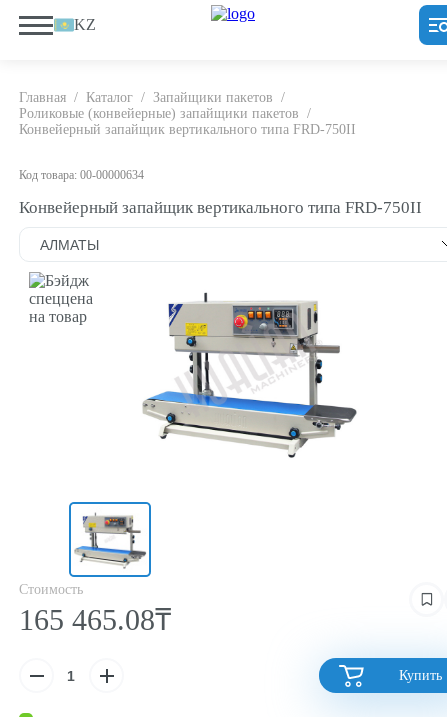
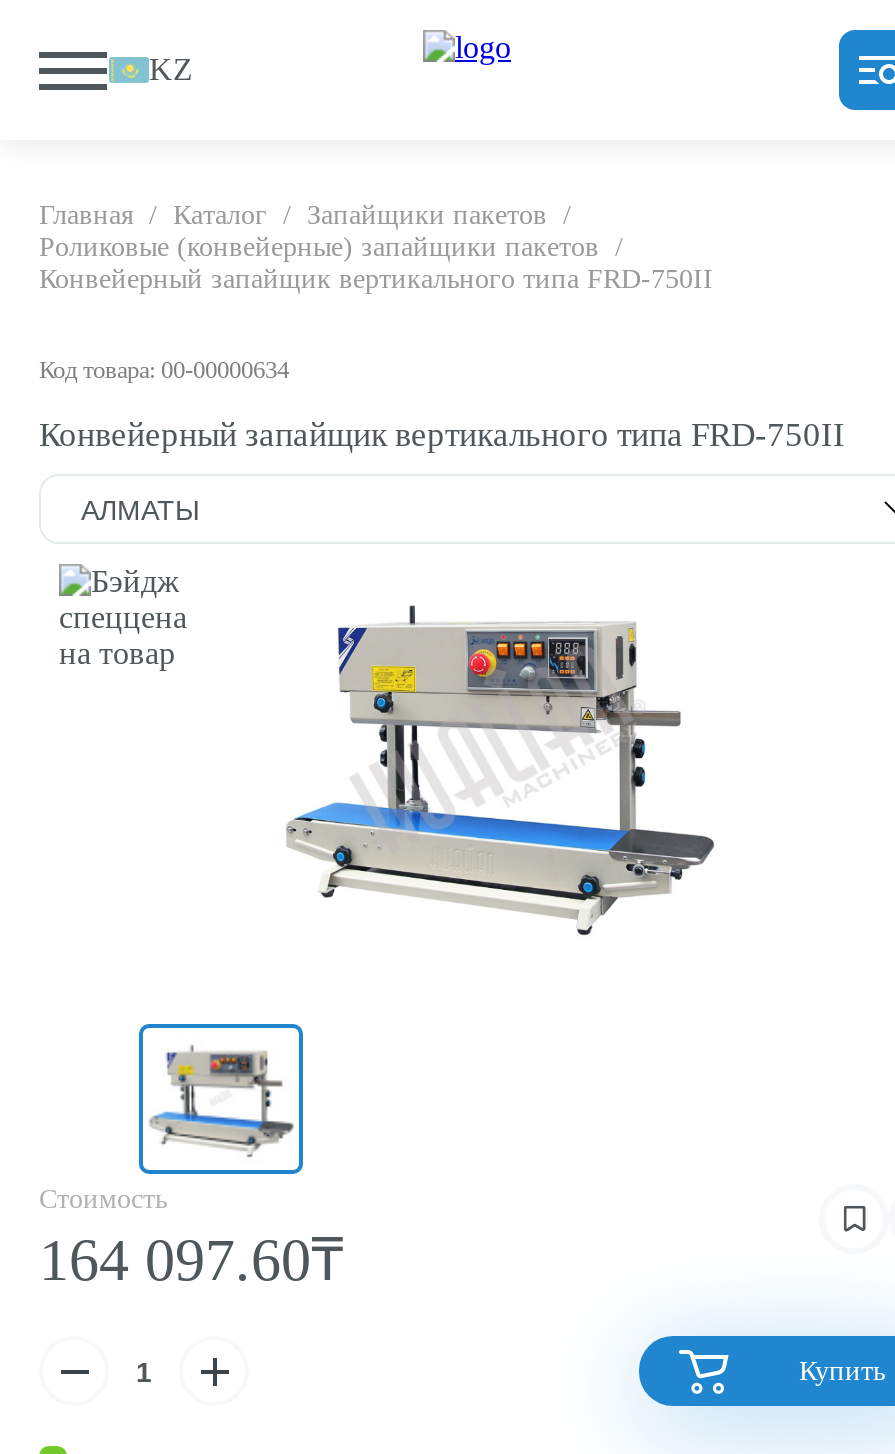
- 165 465.08₸
+ 164 097.60₸
